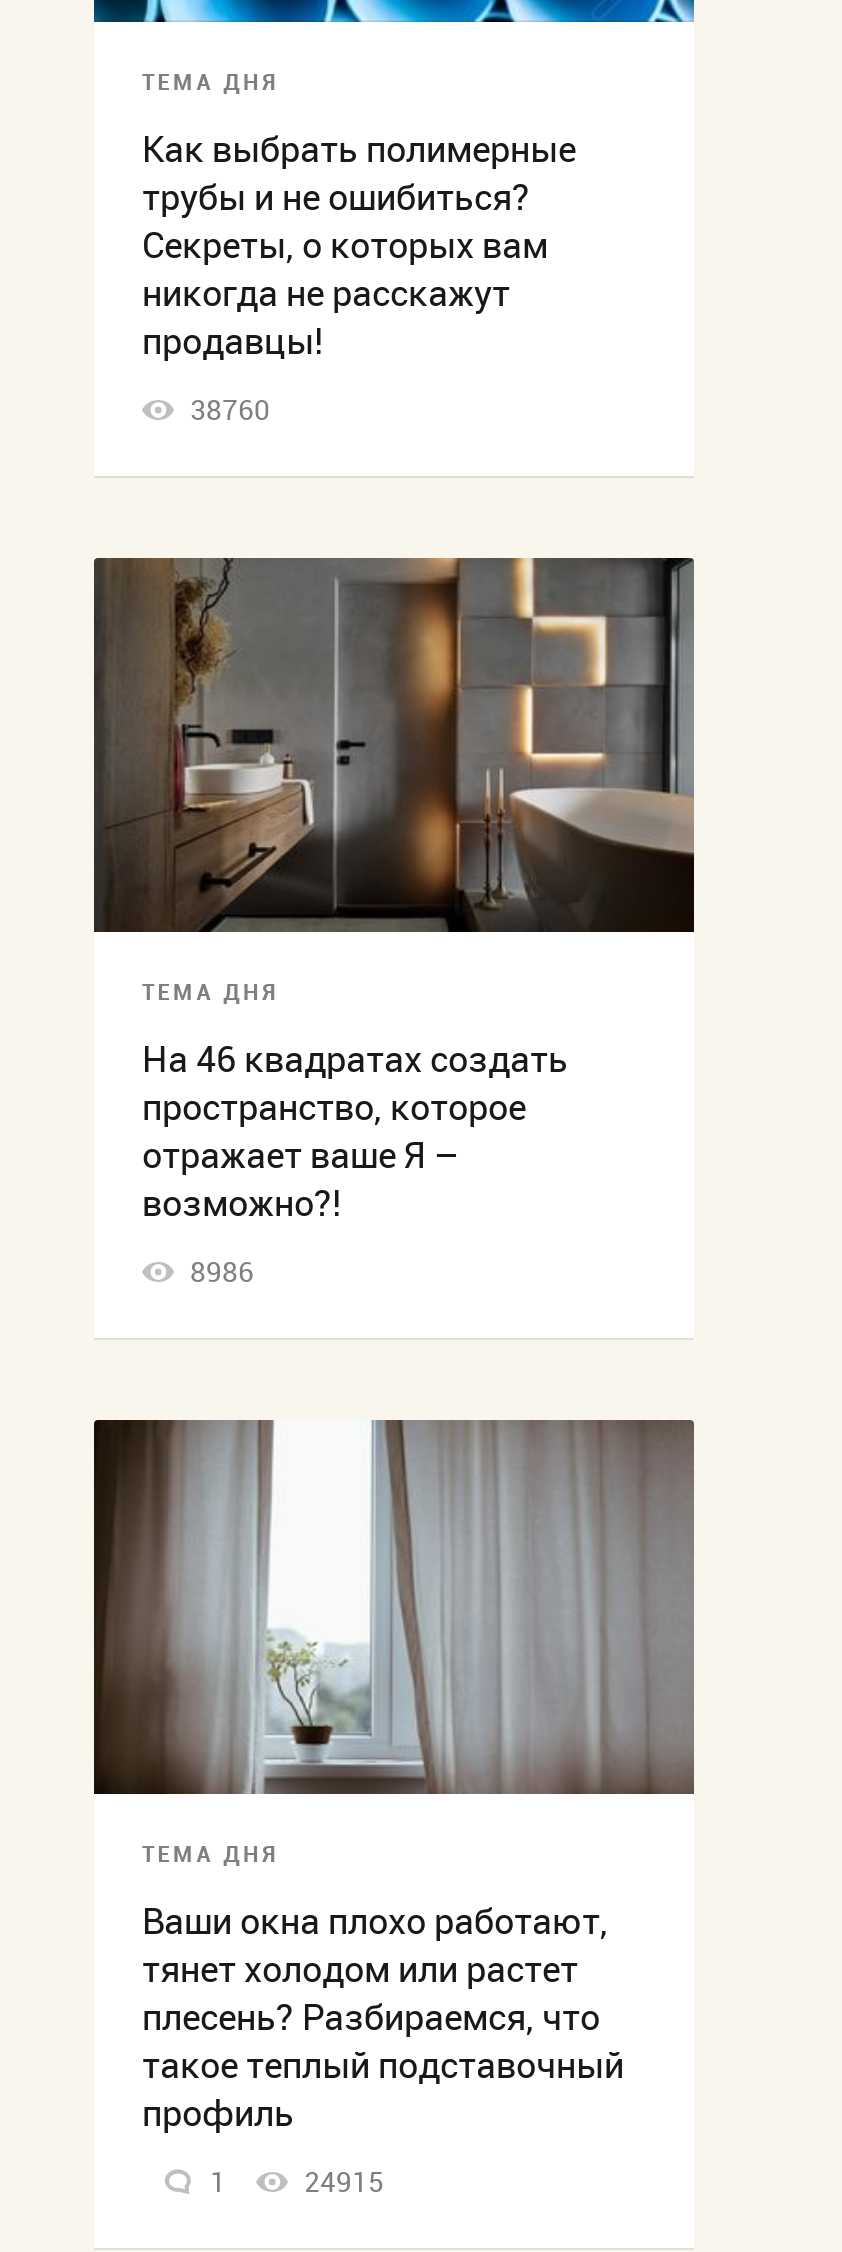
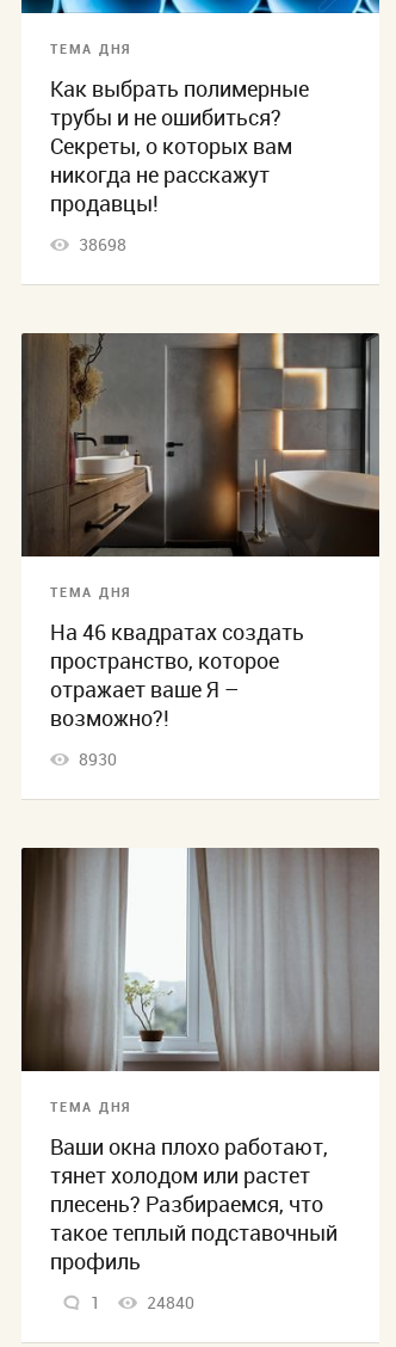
- 38760
+ 38698

- 8986
+ 8930

- 24915
+ 24840
